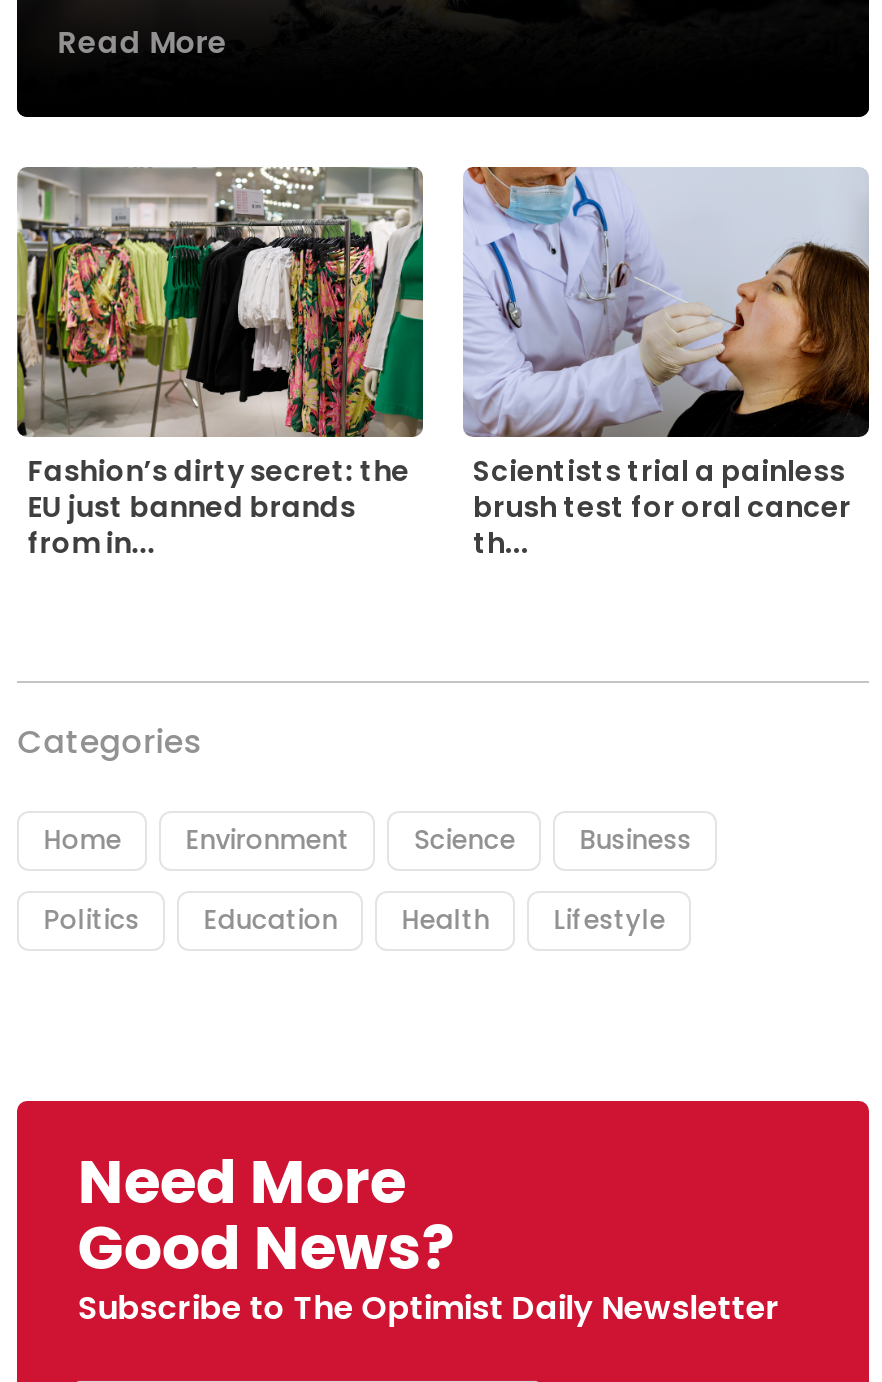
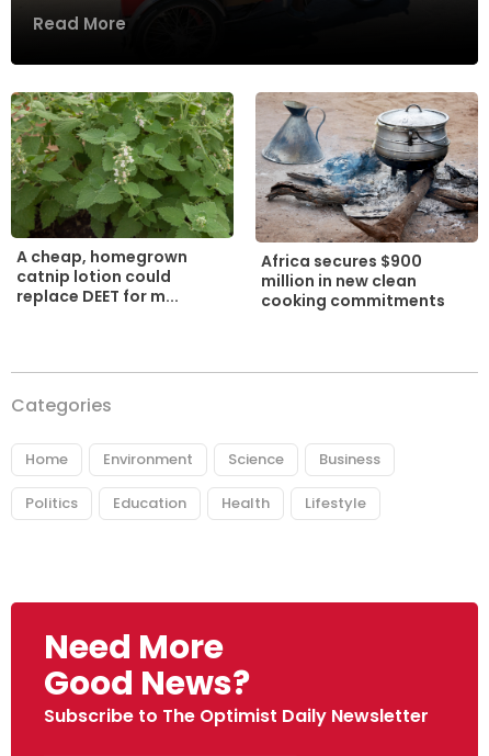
- [image]
- Fashion’s dirty secret: the
- EU just banned brands
- from in...
+ [image]
+ A cheap, homegrown
+ catnip lotion could
+ replace DEET for m...

- [image]
- Scientists trial a painless
- brush test for oral cancer
- th...
+ [image]
+ Africa secures $900
+ million in new clean
+ cooking commitments
